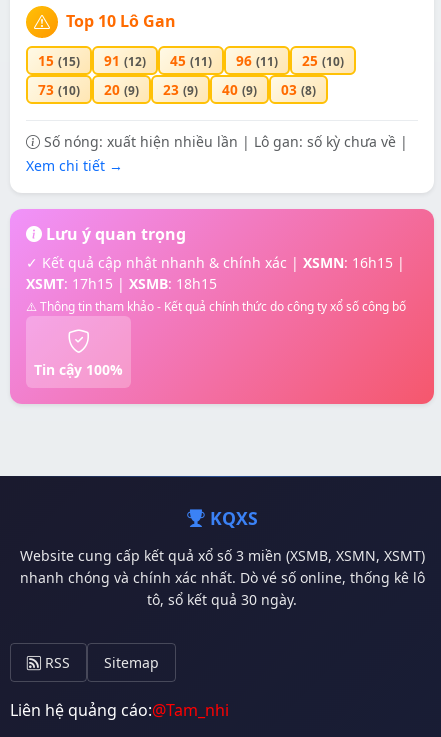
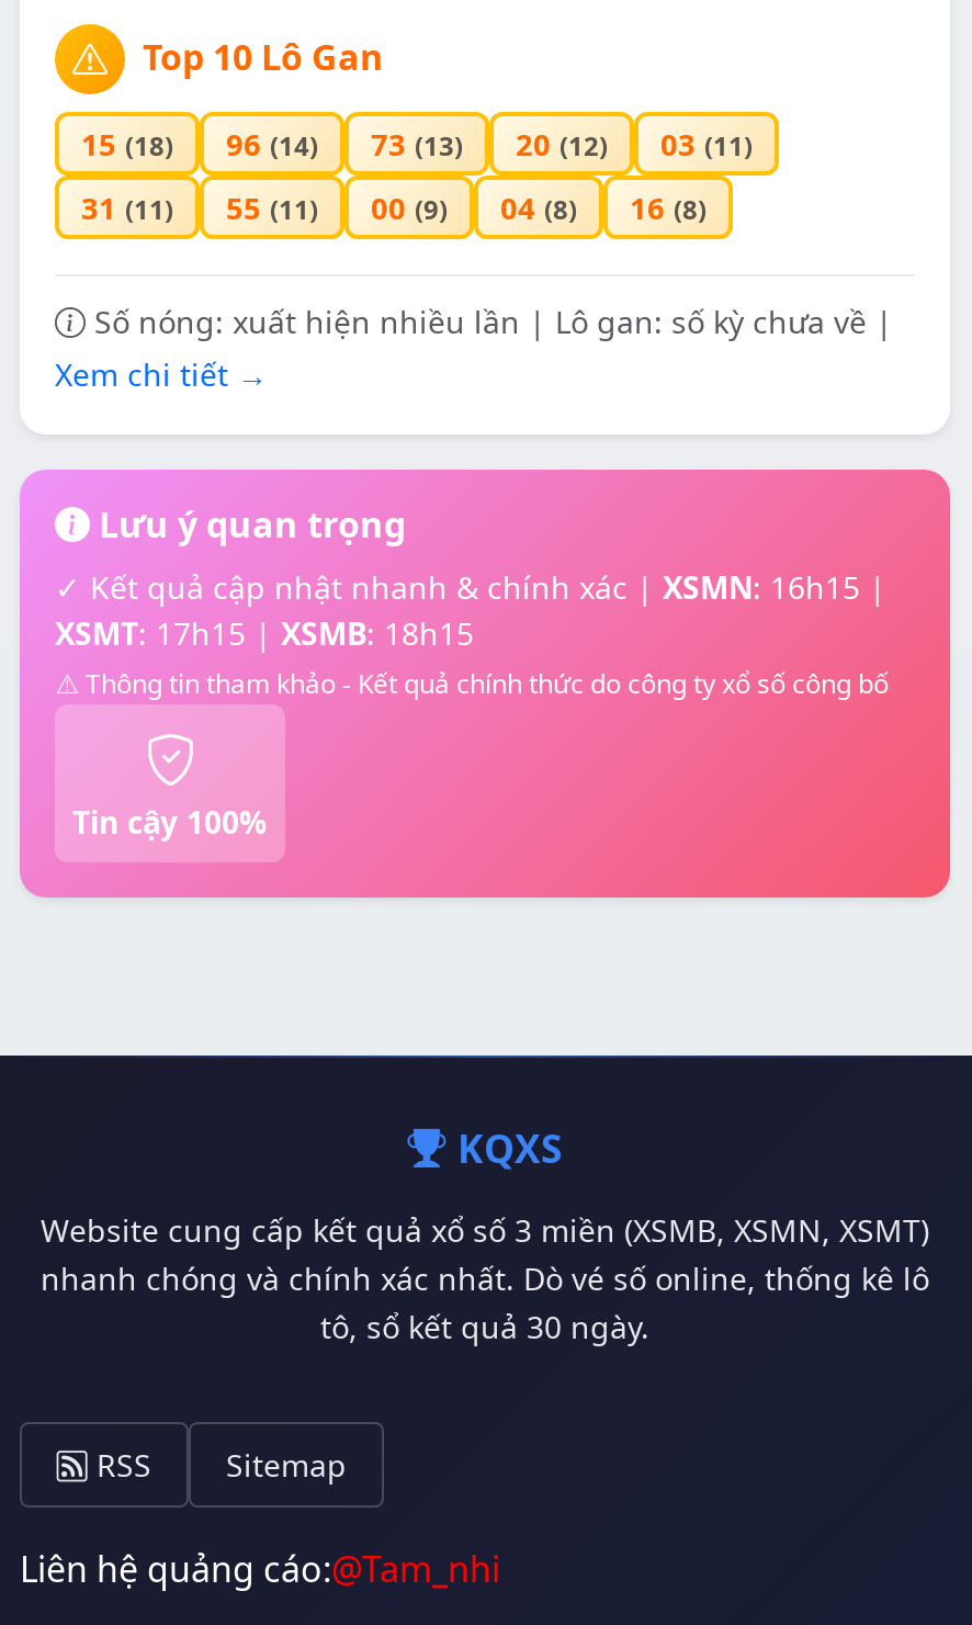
- 15 (15)
+ 15 (18)

- 91 (12)
+ 96 (14)

- 45 (11)
+ 73 (13)

- 96 (11)
+ 20 (12)

- 25 (10)
+ 03 (11)

- 73 (10)
+ 31 (11)

- 20 (9)
+ 55 (11)

- 23 (9)
+ 00 (9)

- 40 (9)
+ 04 (8)

- 03 (8)
+ 16 (8)
